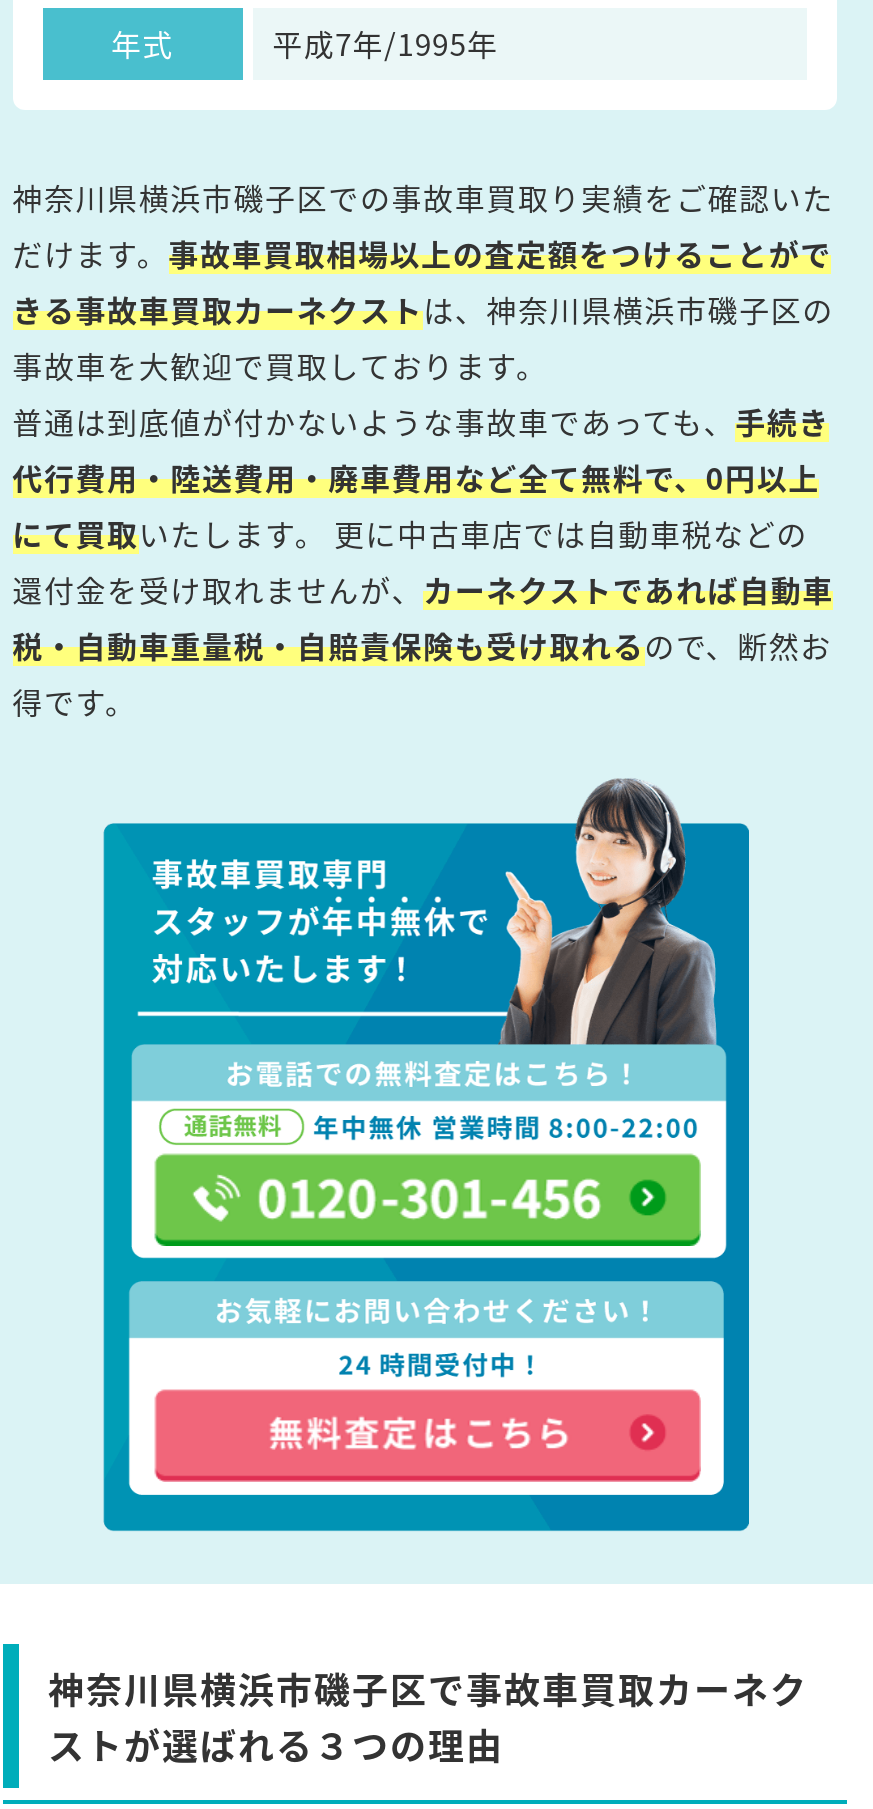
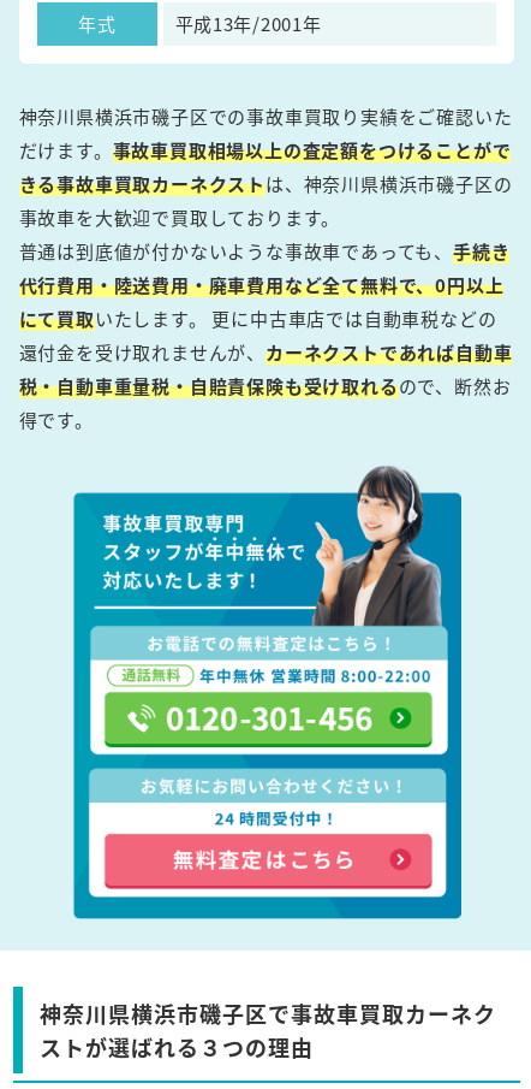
- 平成7年/1995年
+ 平成13年/2001年
